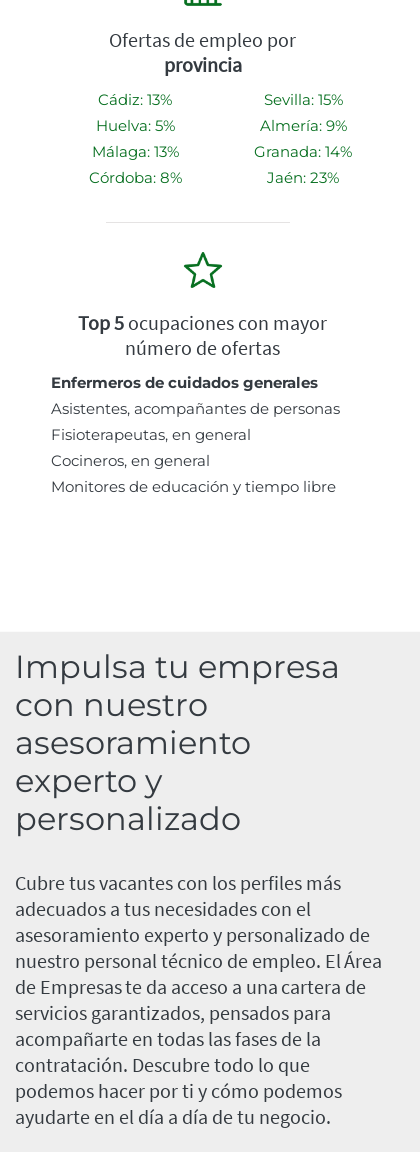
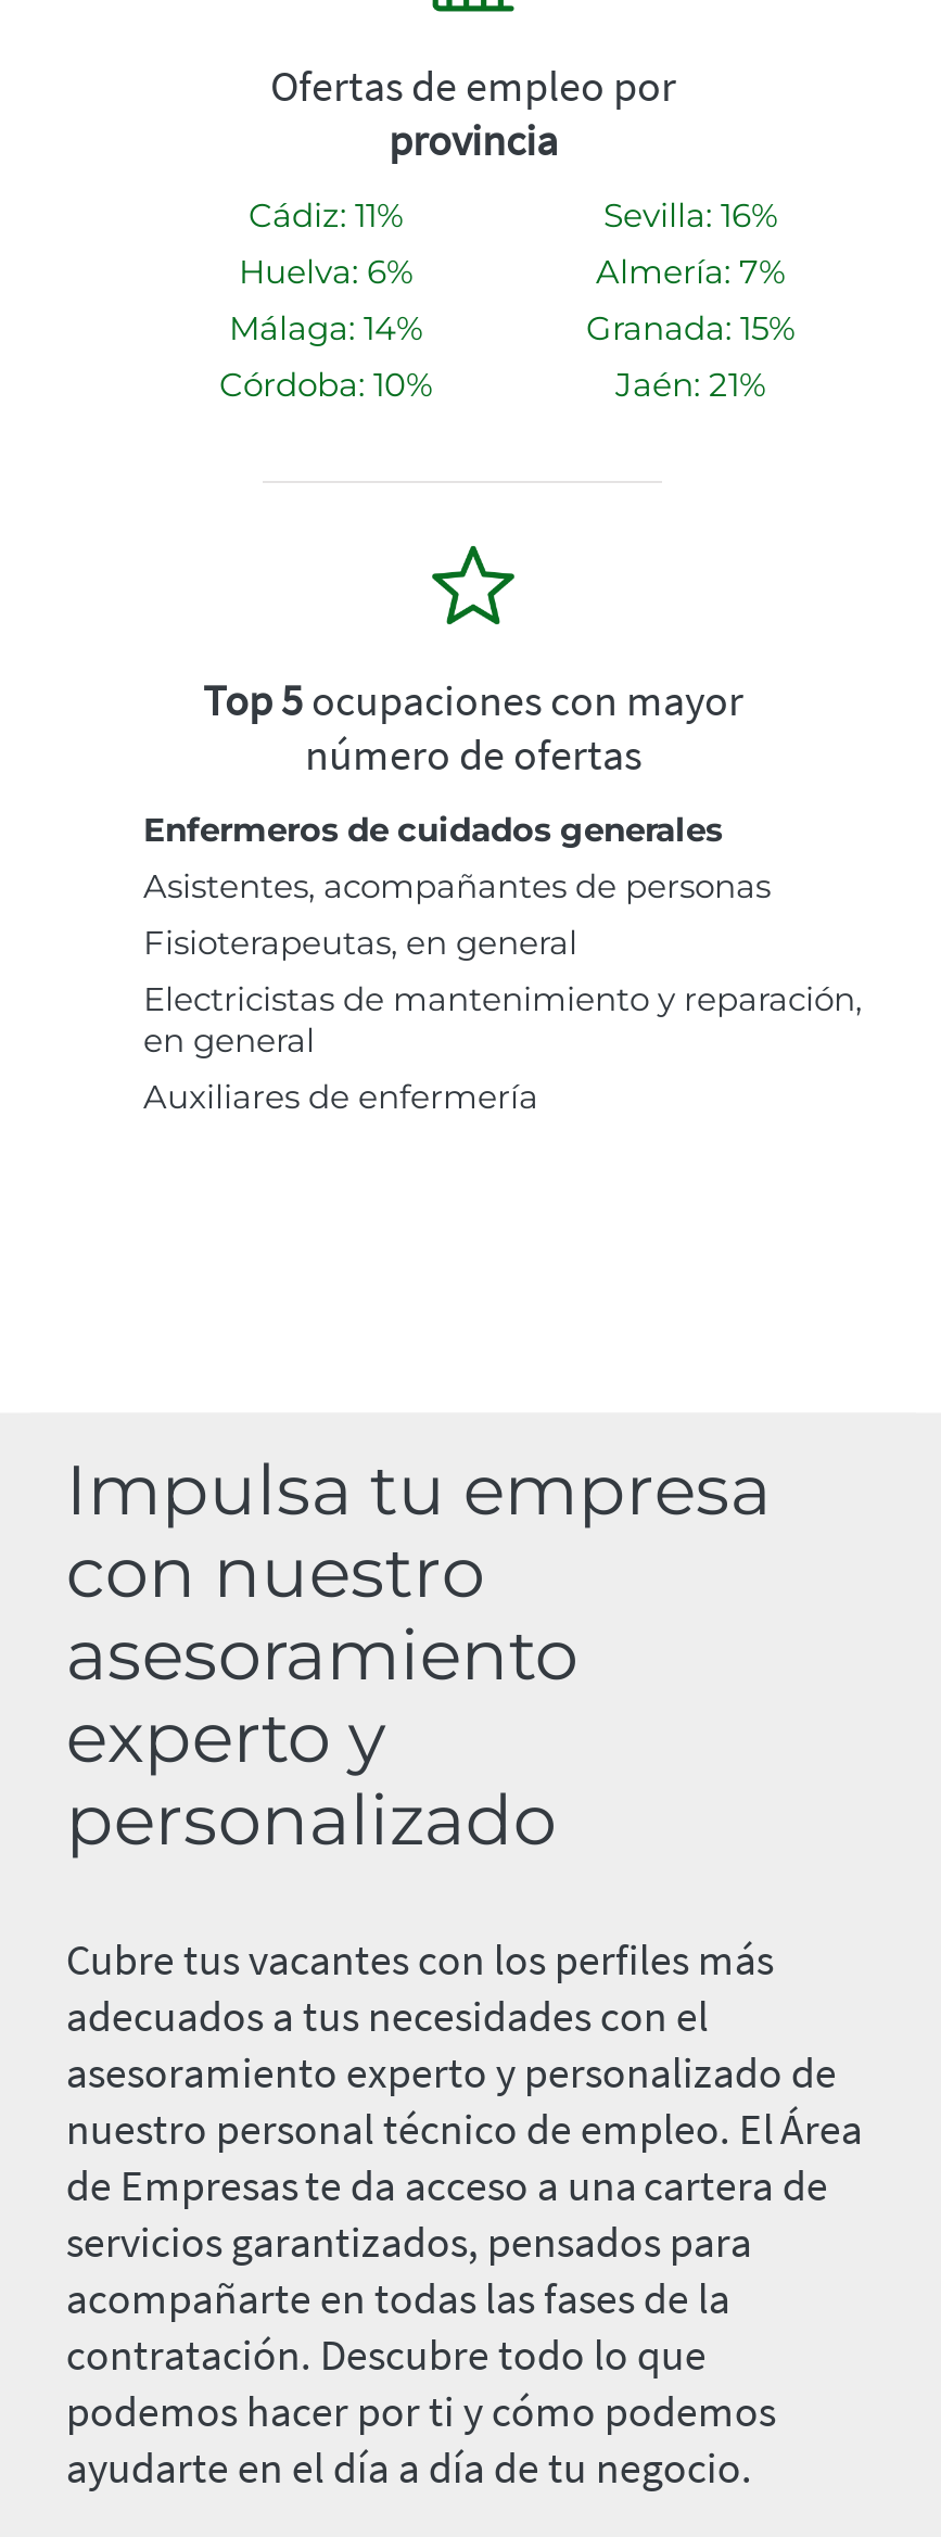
- Cádiz: 13%
+ Cádiz: 11%

- Sevilla: 15%
+ Sevilla: 16%

- Huelva: 5%
+ Huelva: 6%

- Almería: 9%
+ Almería: 7%

- Málaga: 13%
+ Málaga: 14%

- Granada: 14%
+ Granada: 15%

- Córdoba: 8%
+ Córdoba: 10%

- Jaén: 23%
+ Jaén: 21%

- Cocineros, en general
- Monitores de educación y tiempo libre
+ Electricistas de mantenimiento y reparación,
+ en general
+ Auxiliares de enfermería
